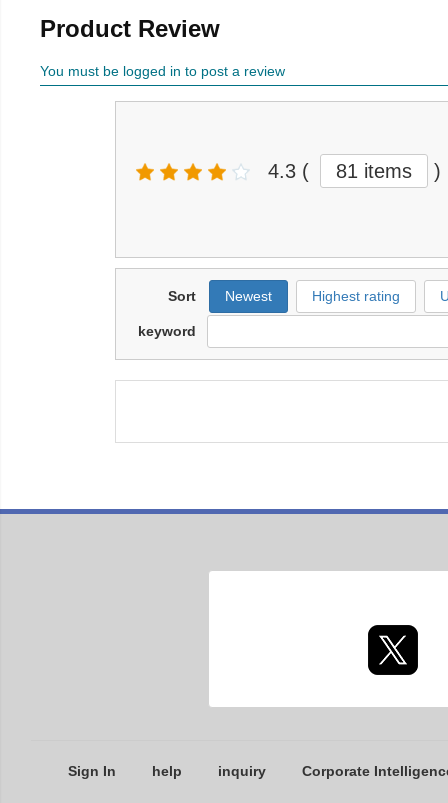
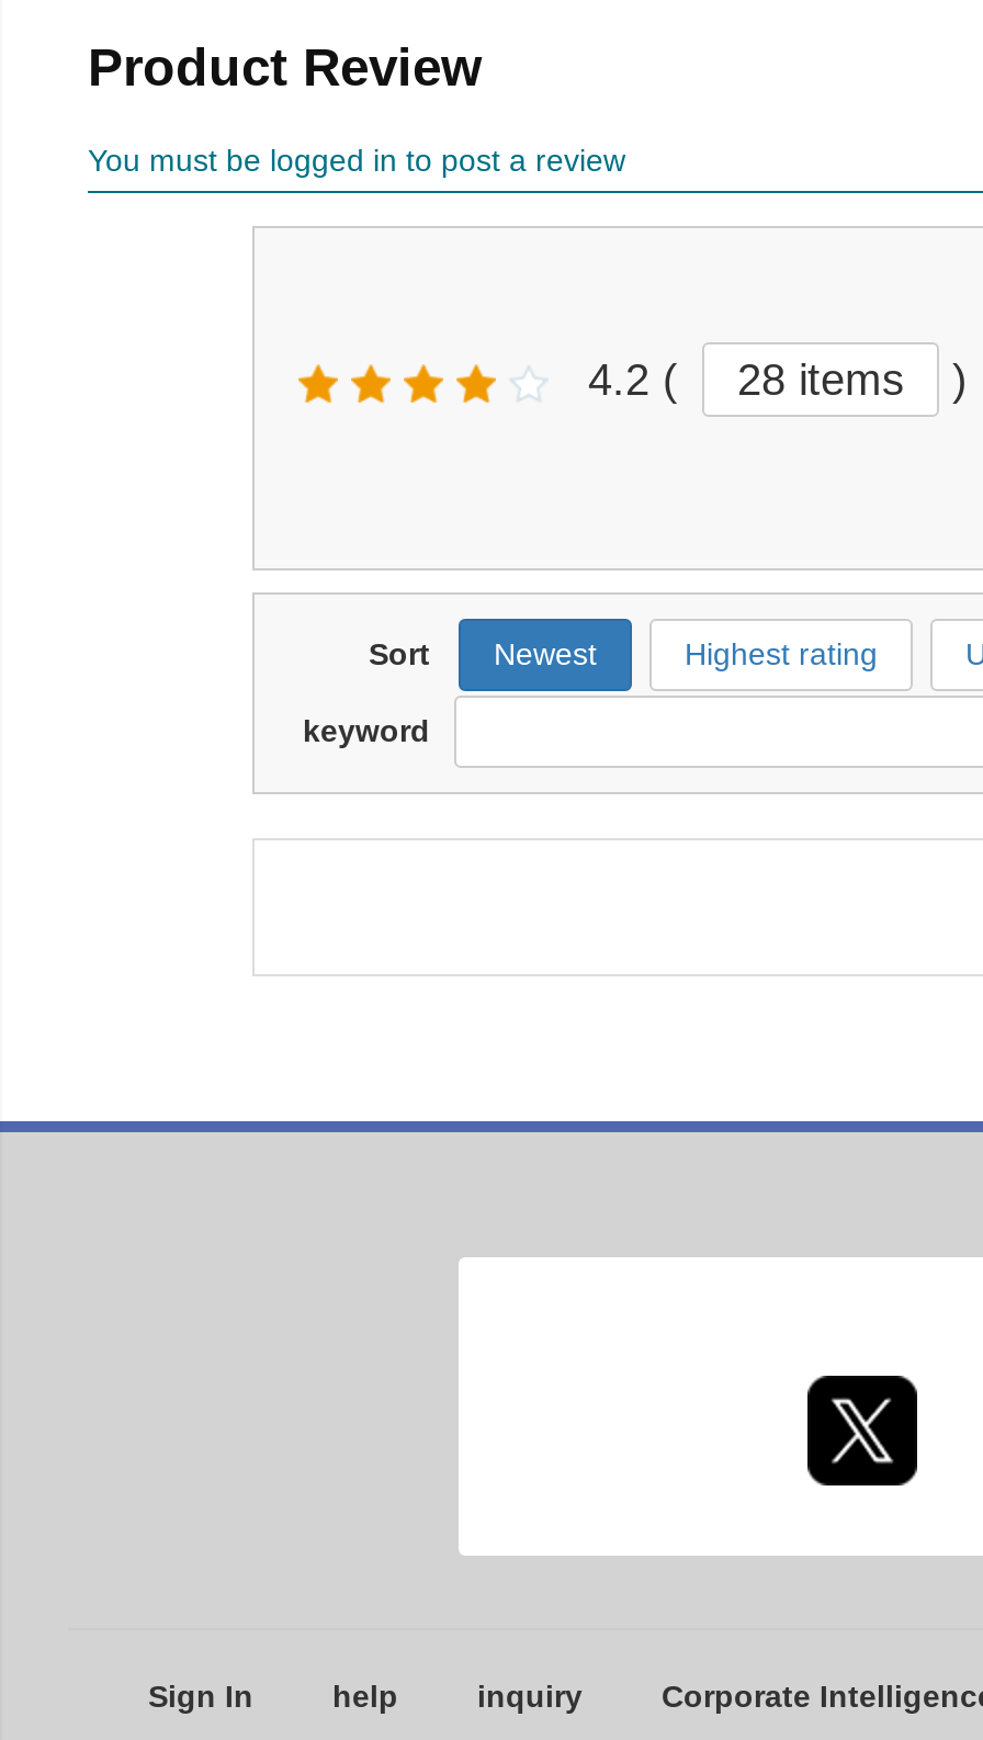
- 4.3 (
+ 4.2 (

- 81 items
+ 28 items
